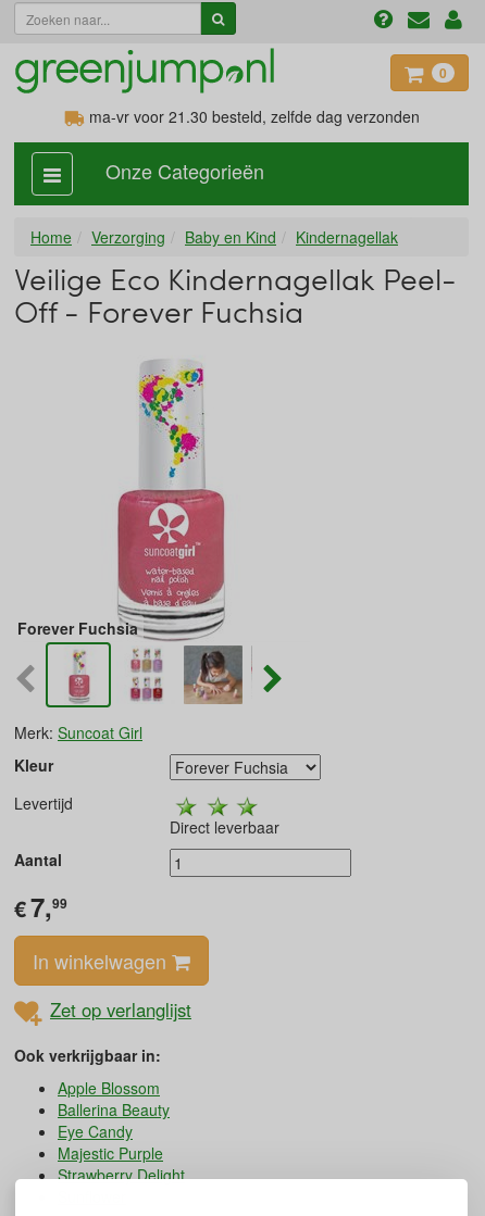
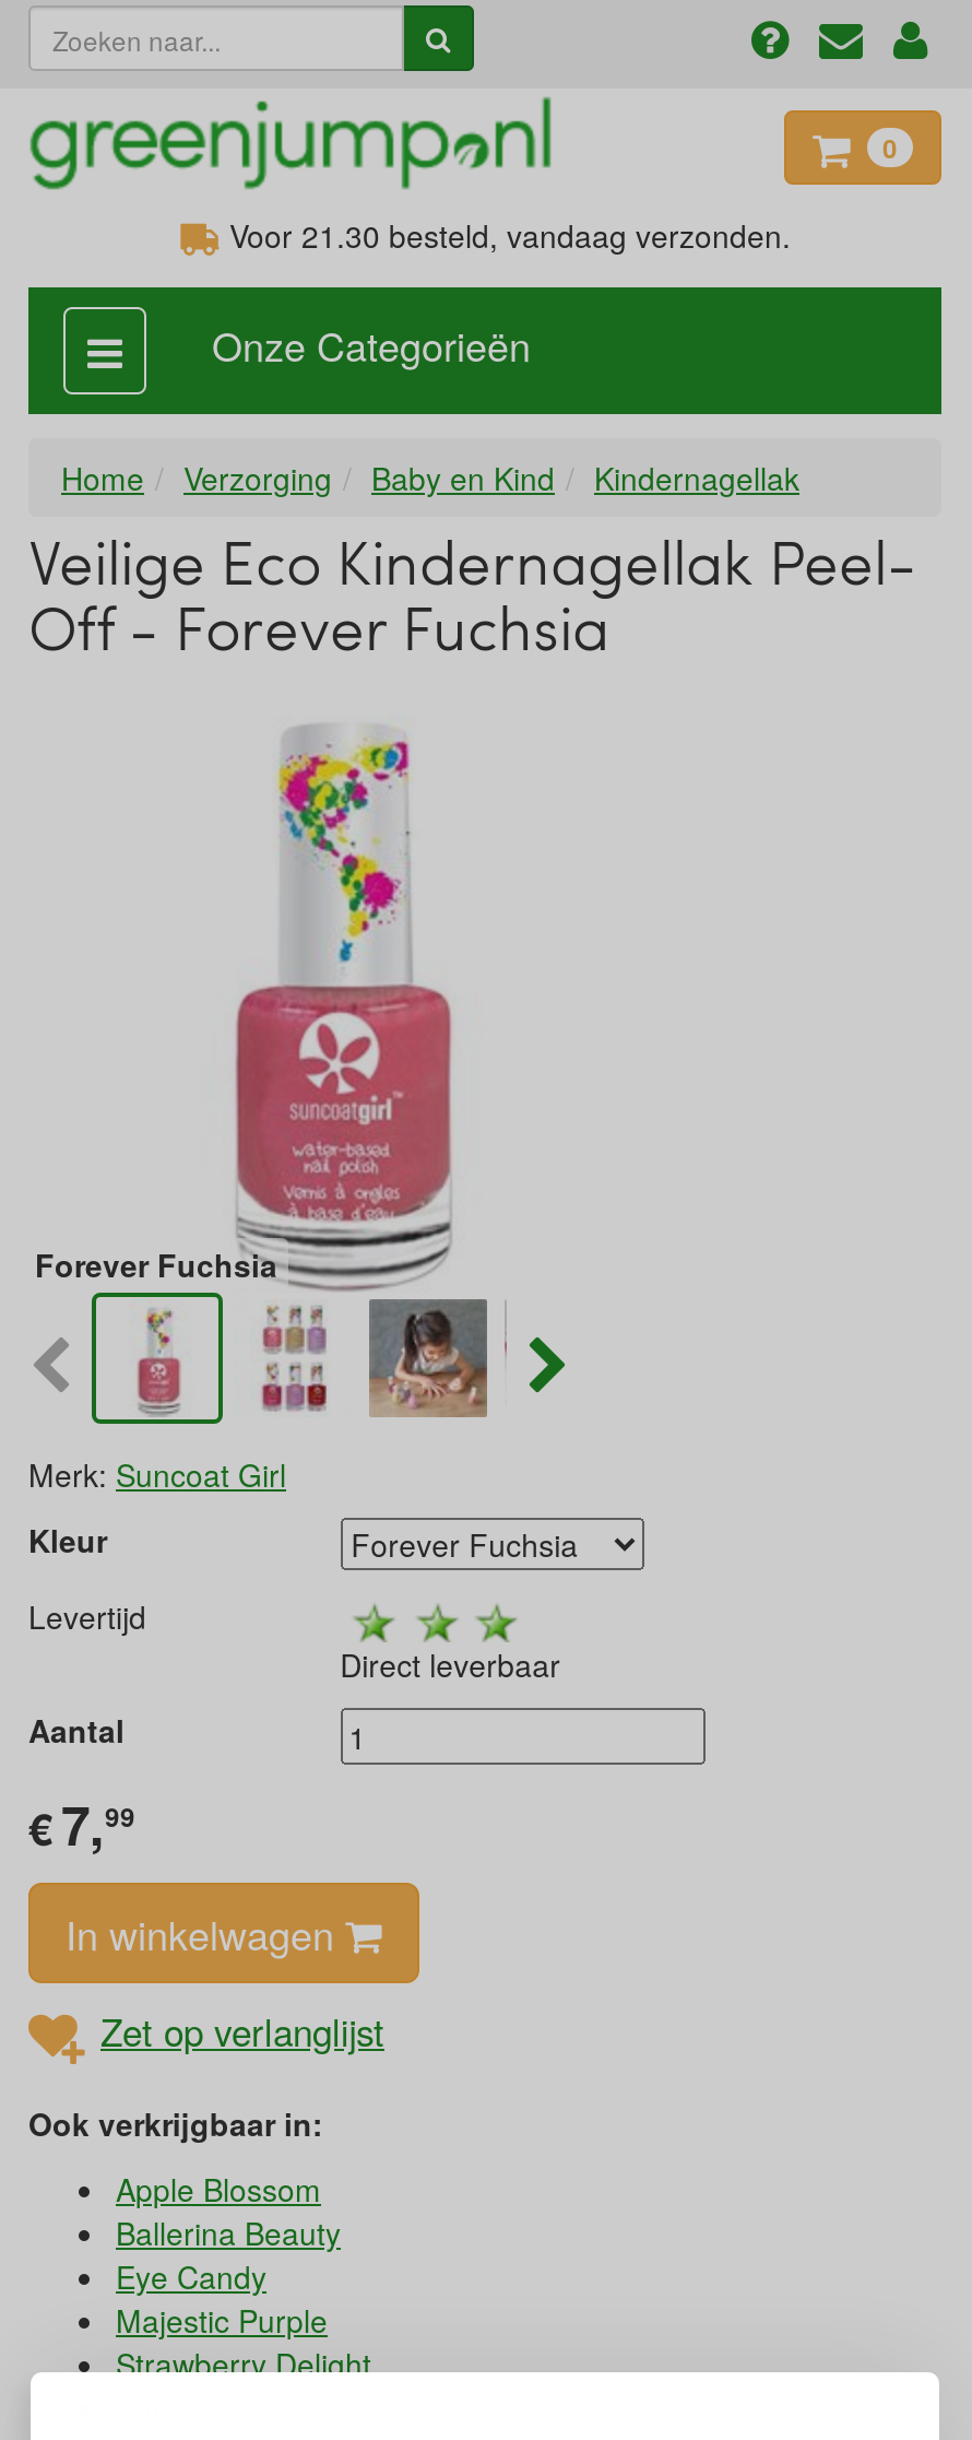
- ma-vr voor 21.30 besteld, zelfde dag verzonden
+ Voor 21.30 besteld, vandaag verzonden.
